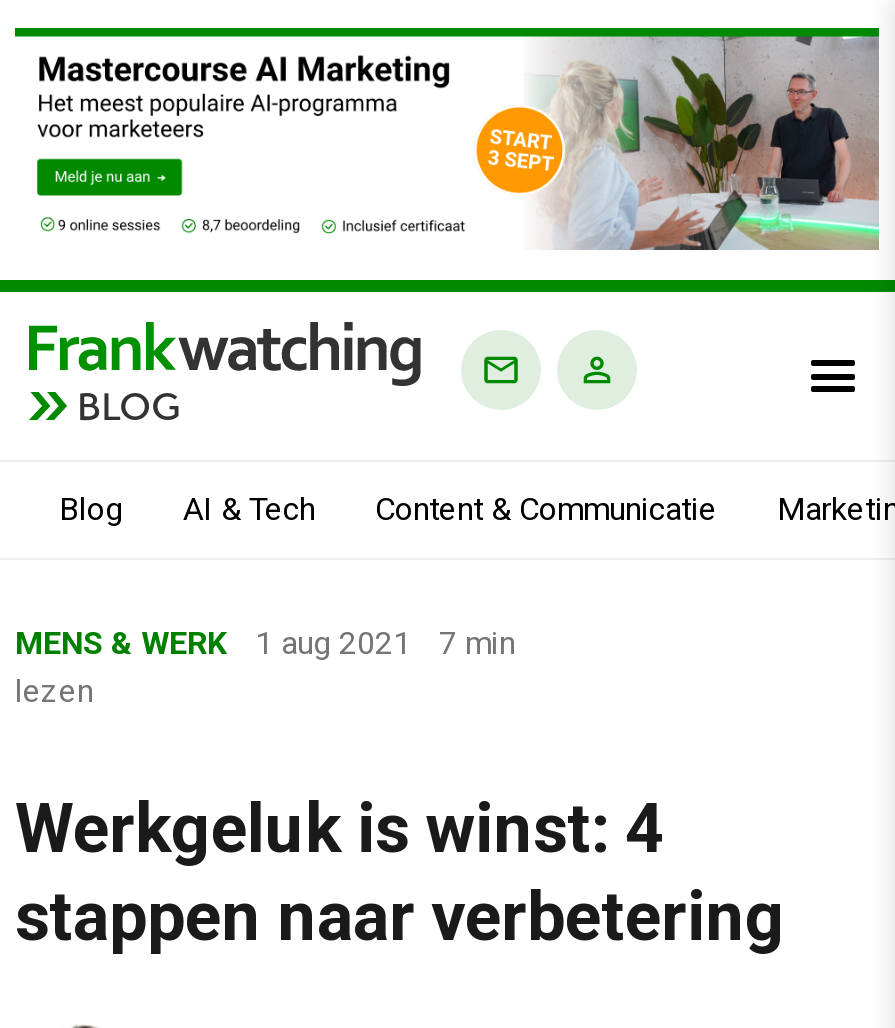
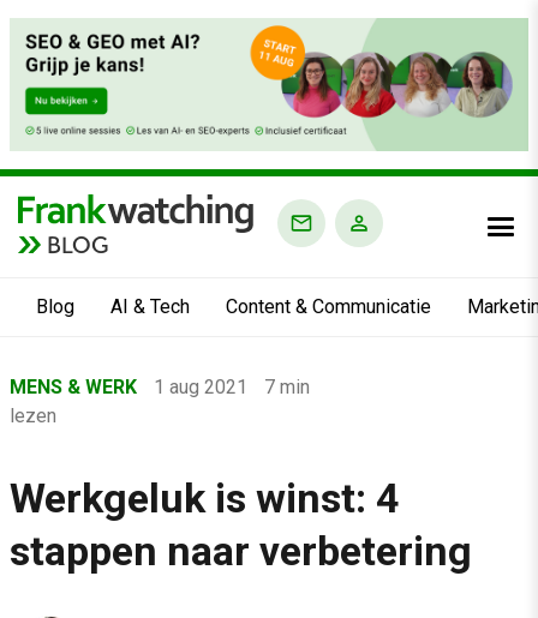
- [image]
+ [image]
